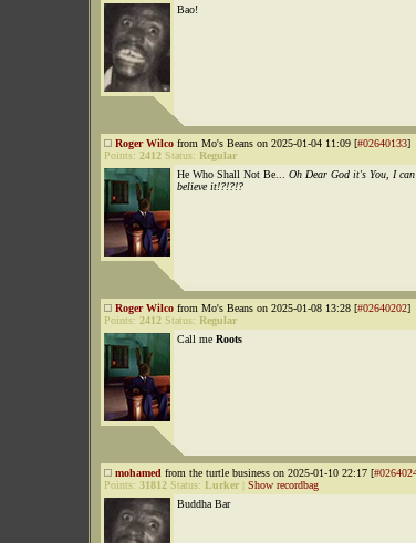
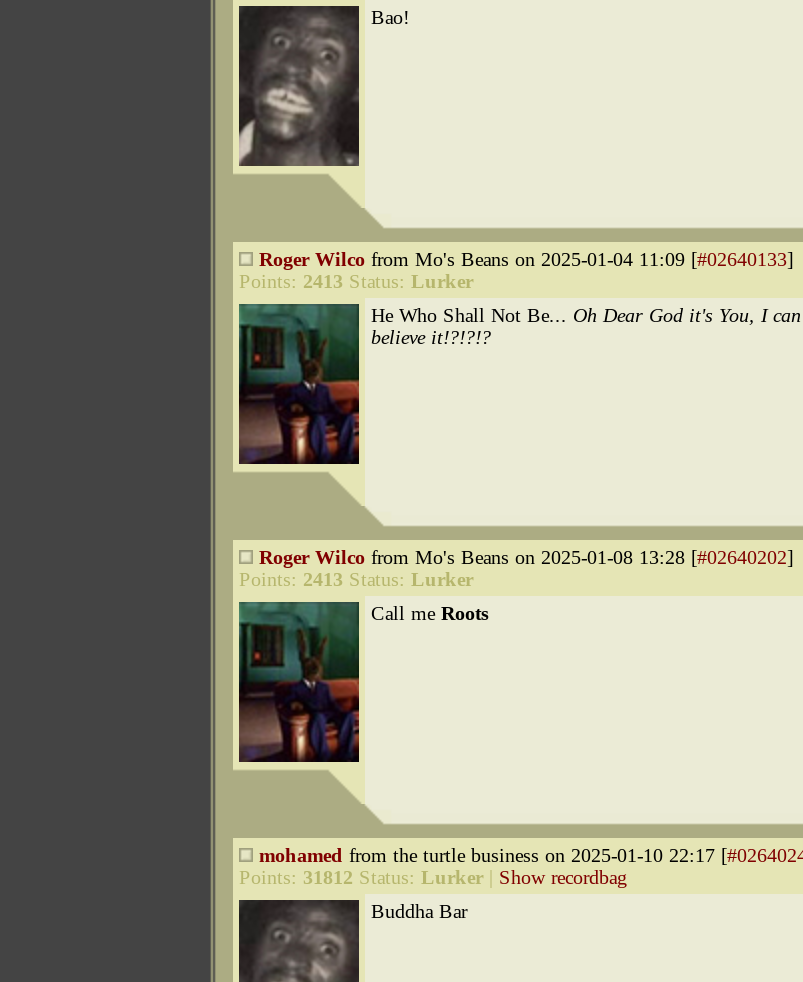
- Points: 2412 Status: Regular
+ Points: 2413 Status: Lurker

- Points: 2412 Status: Regular
+ Points: 2413 Status: Lurker
